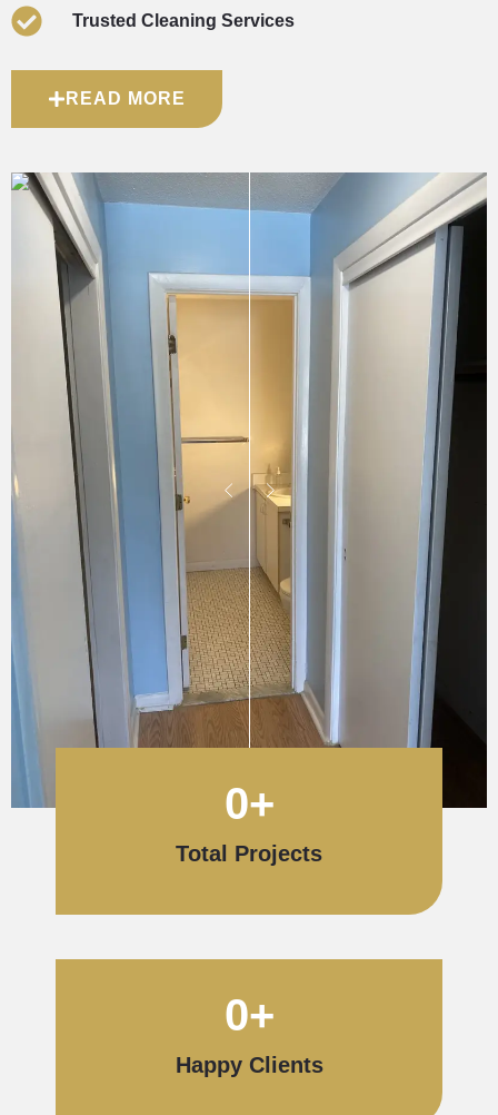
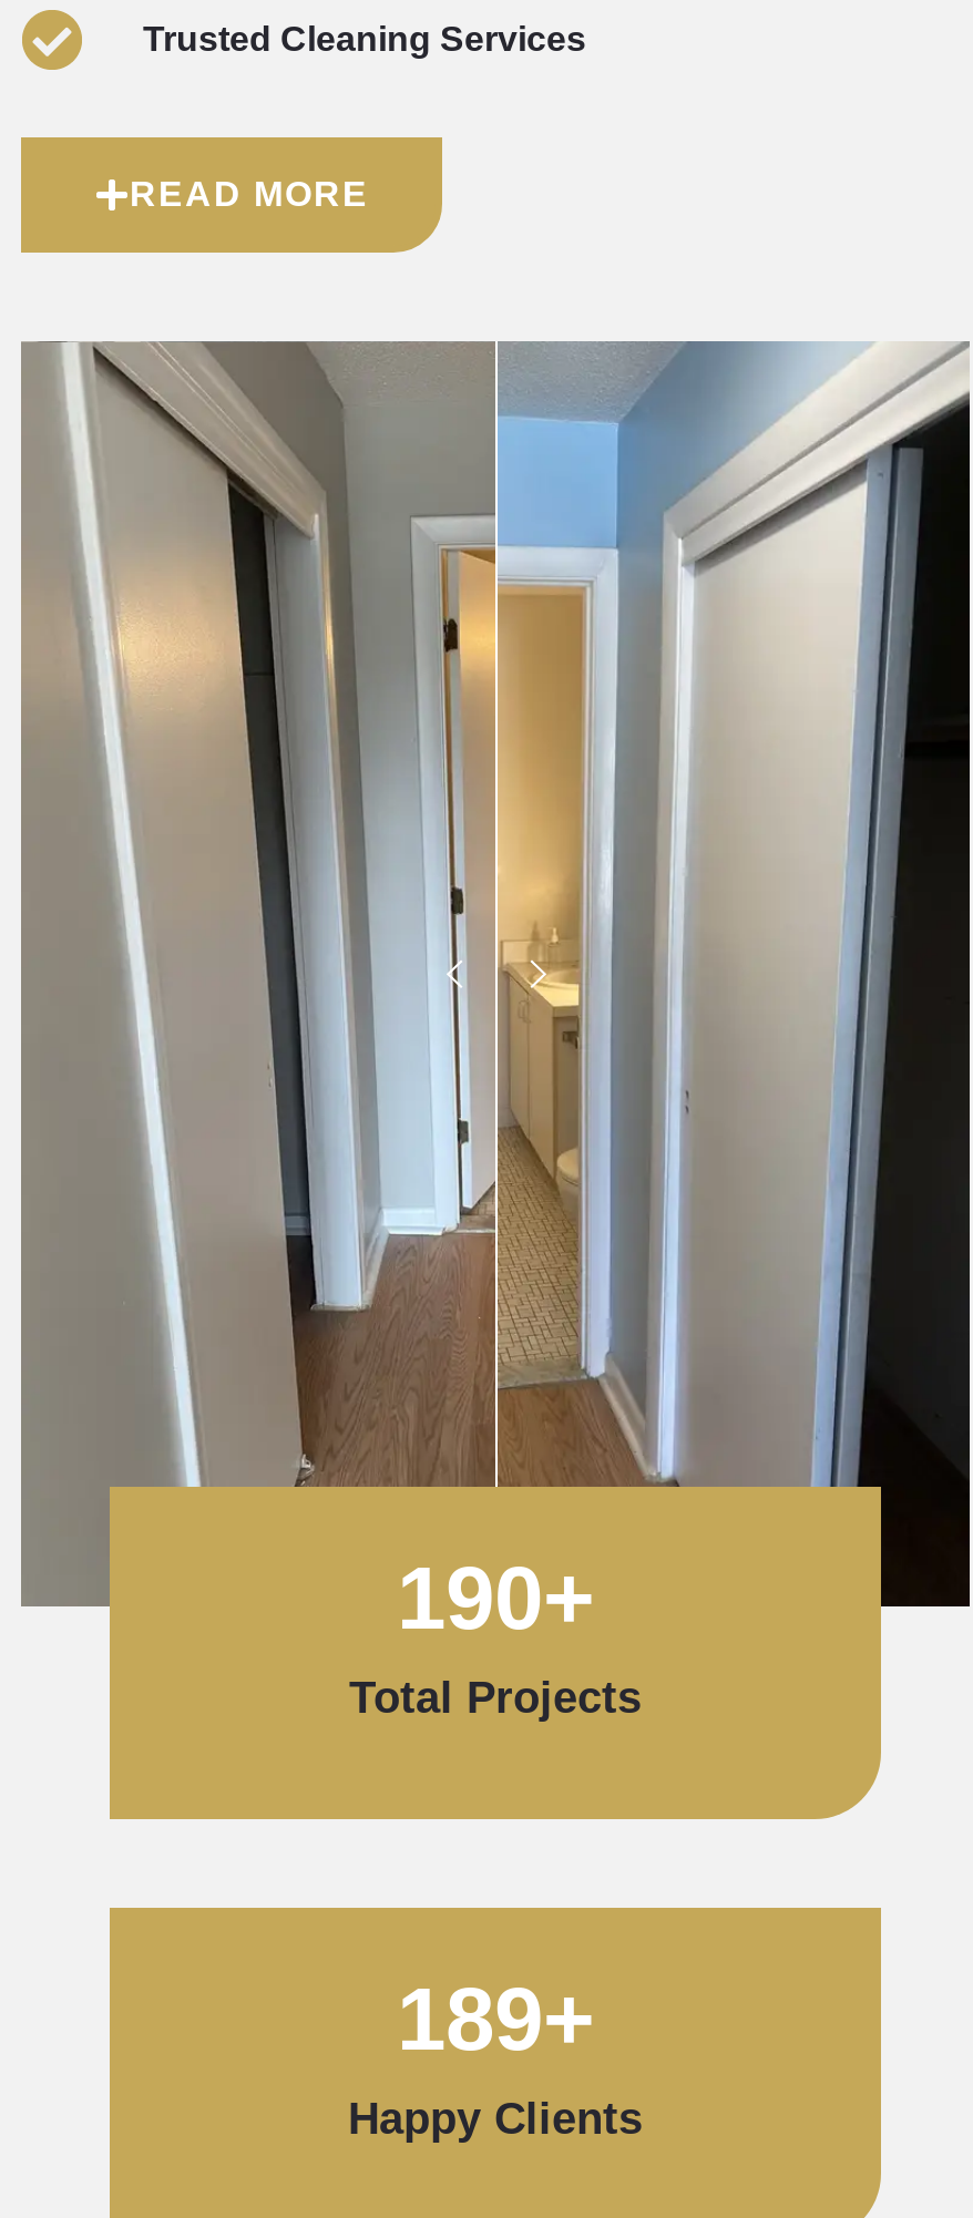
- [image]
- 0+
+ [image]
+ 190+

- 0+
+ 189+
